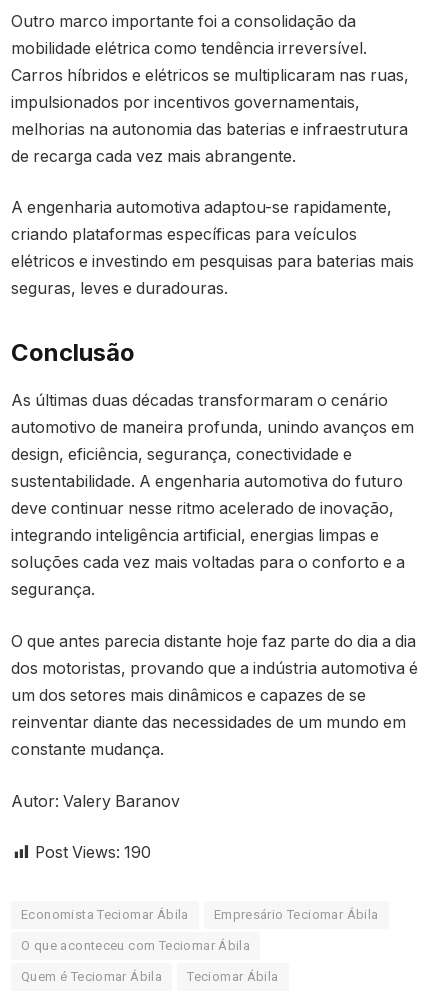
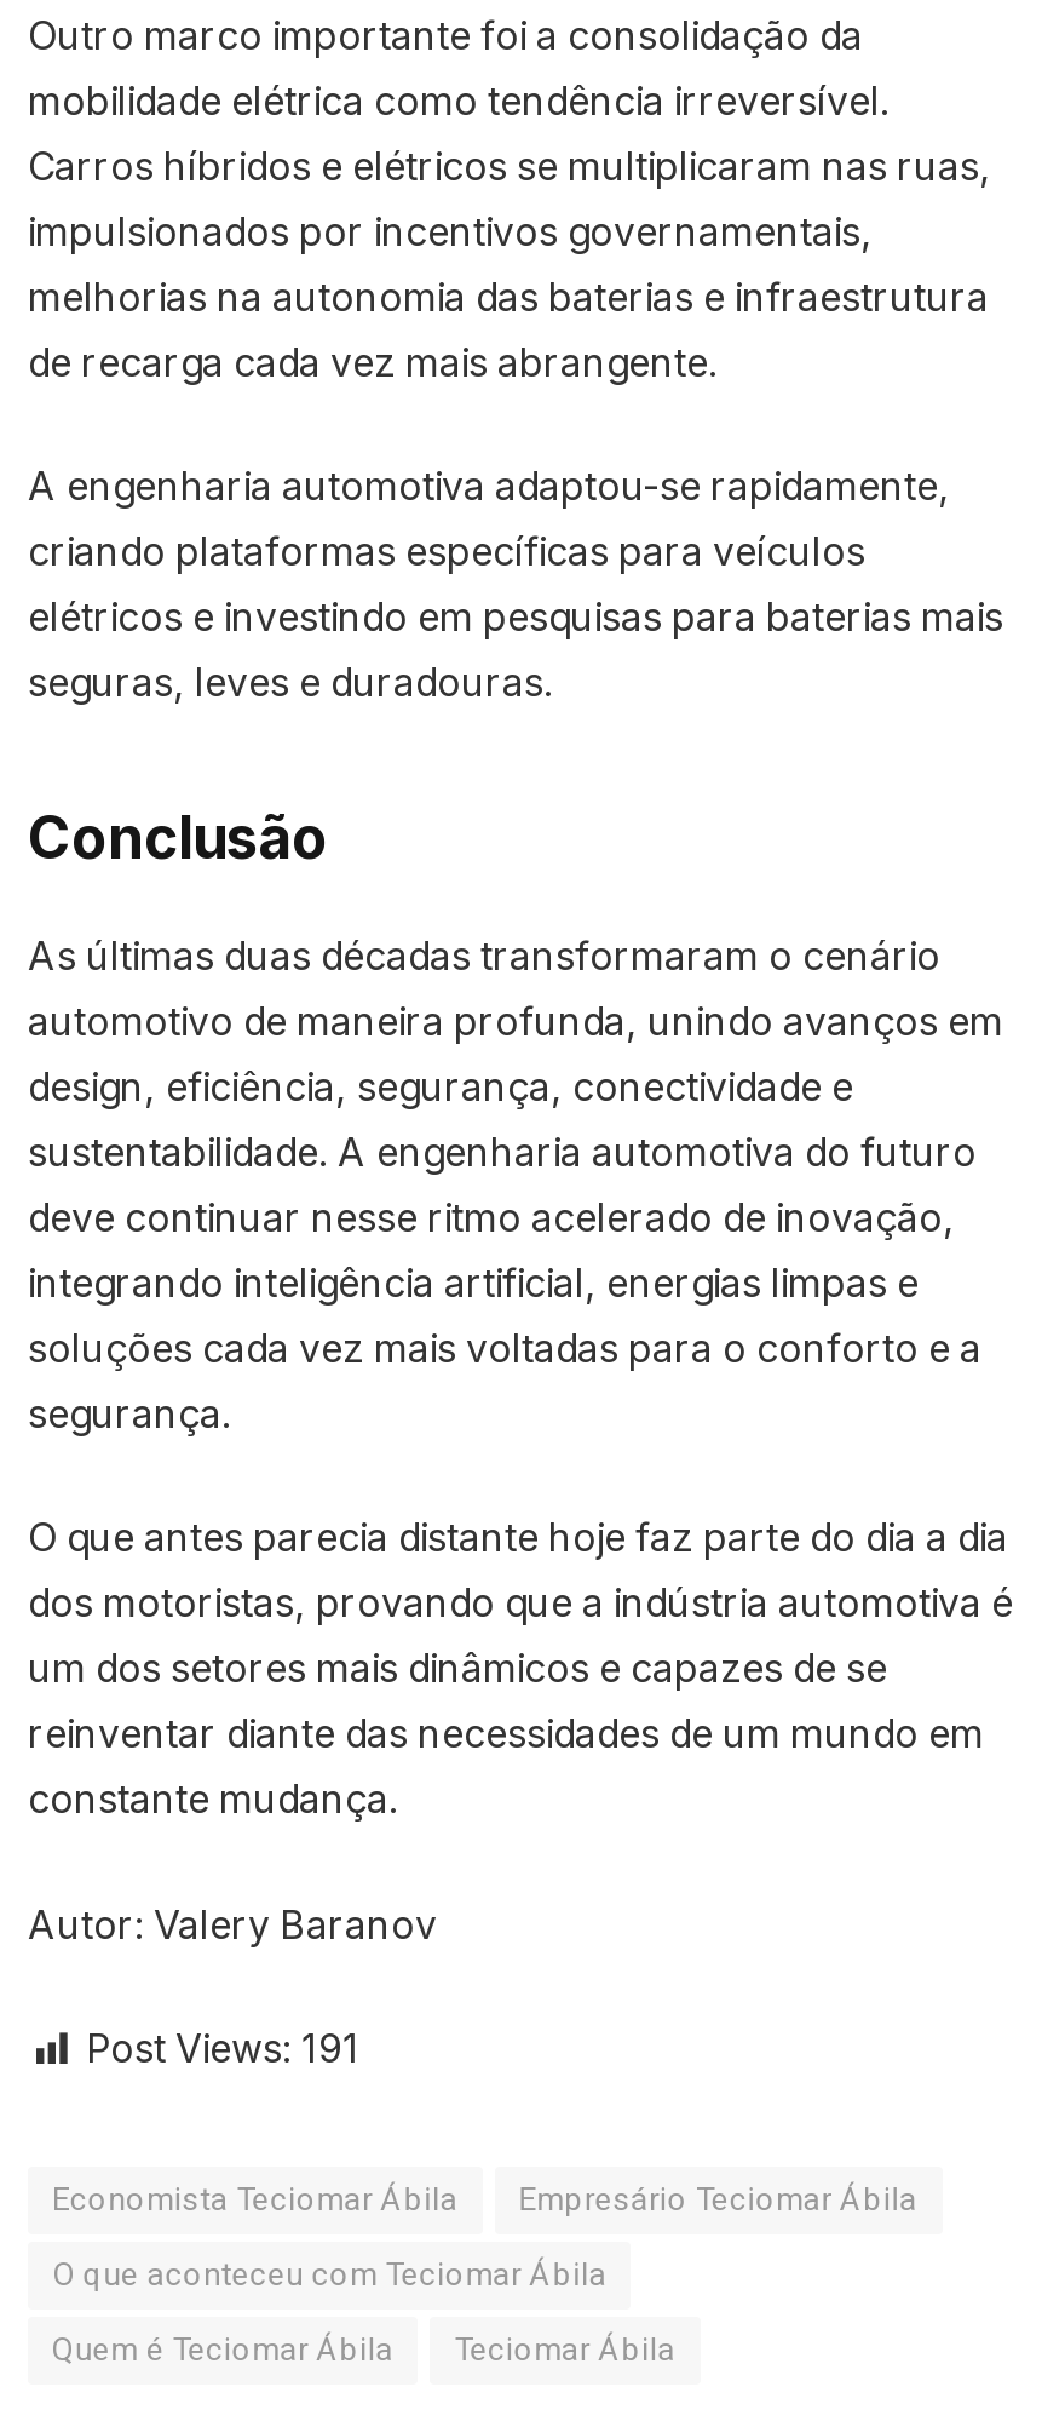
- Post Views: 190
+ Post Views: 191
